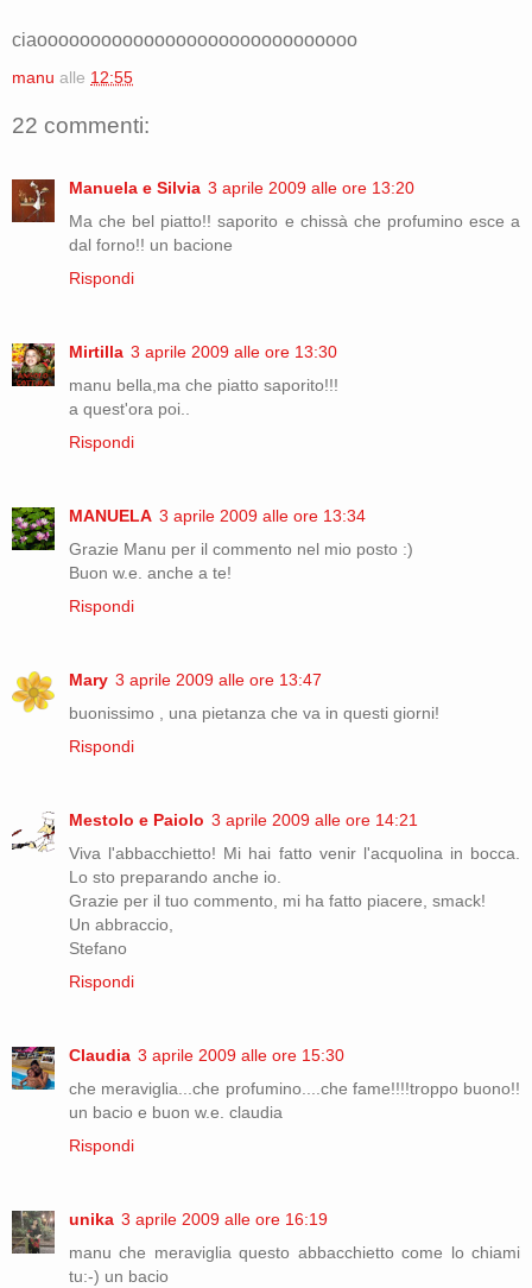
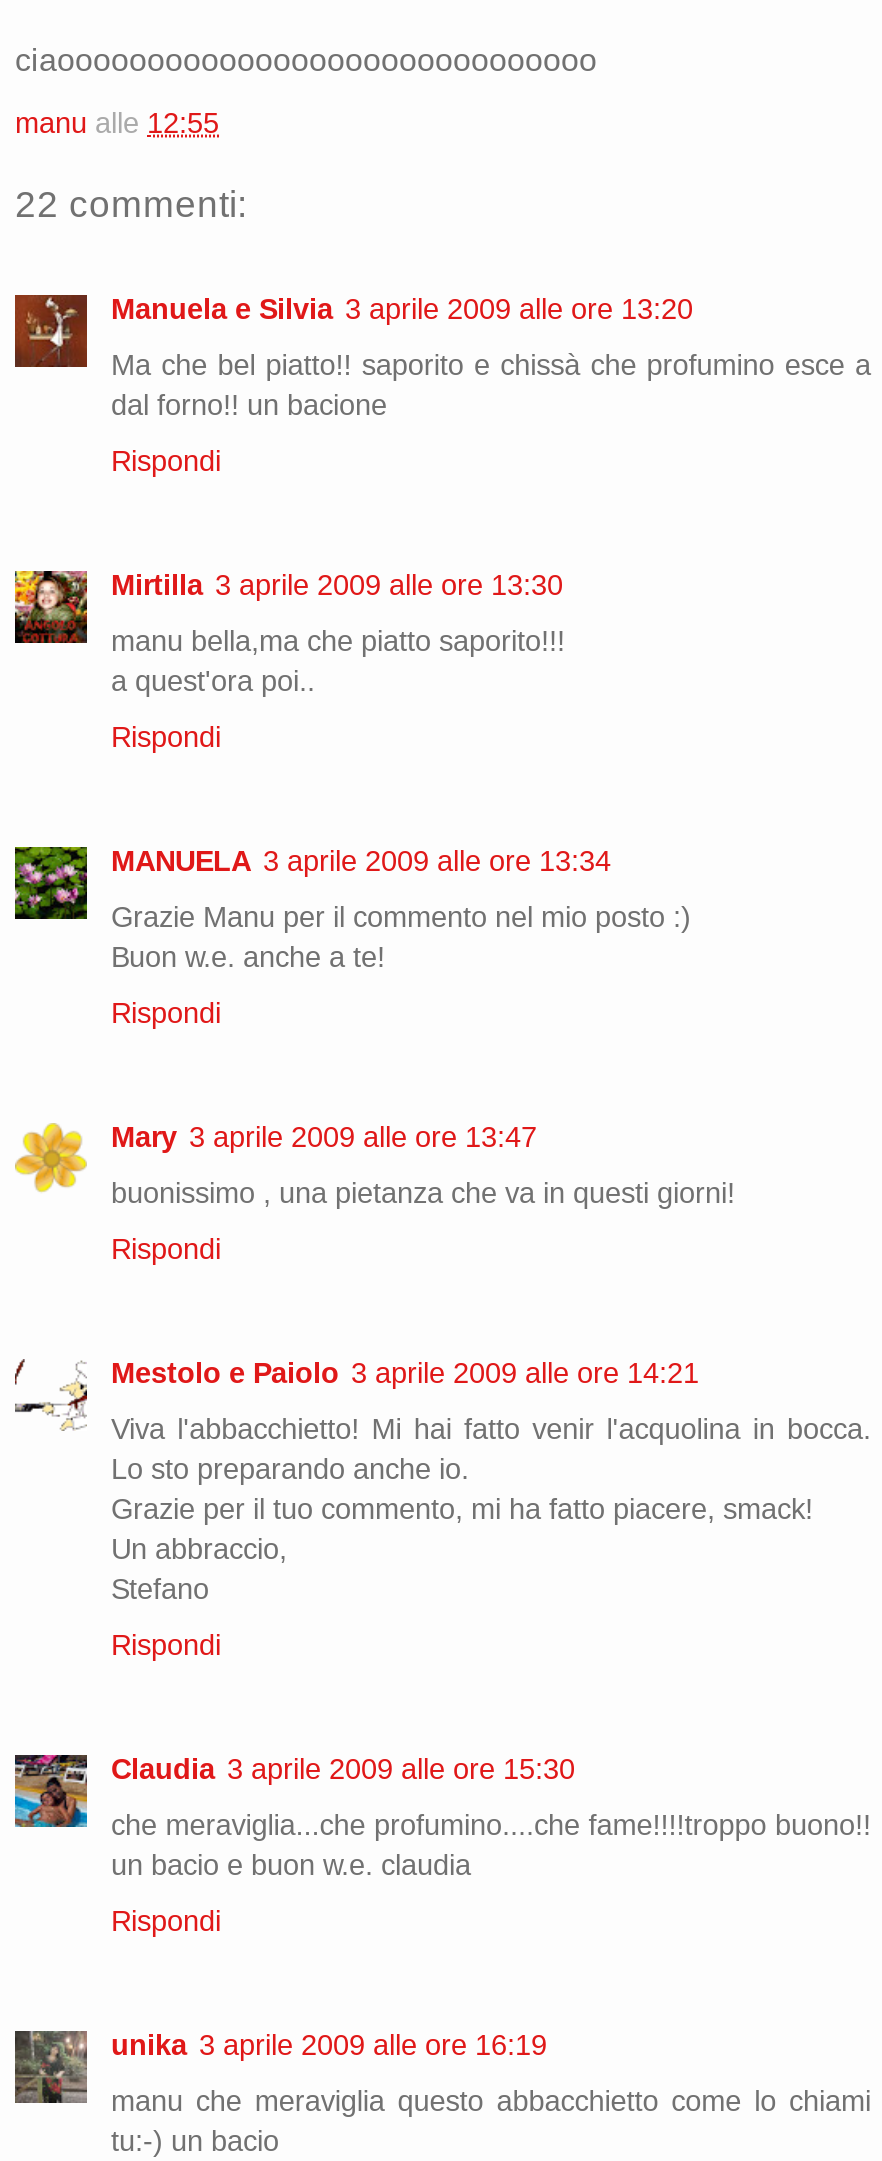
- [image]
+ [image]
